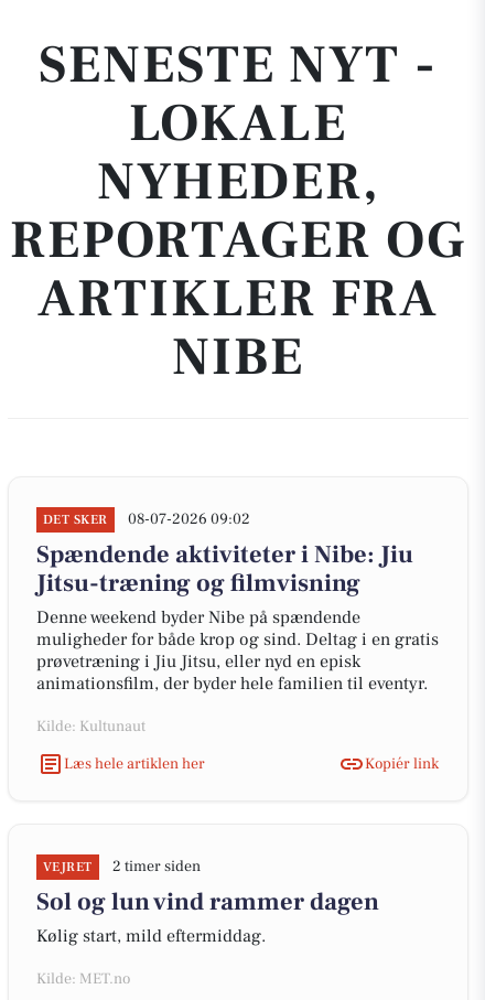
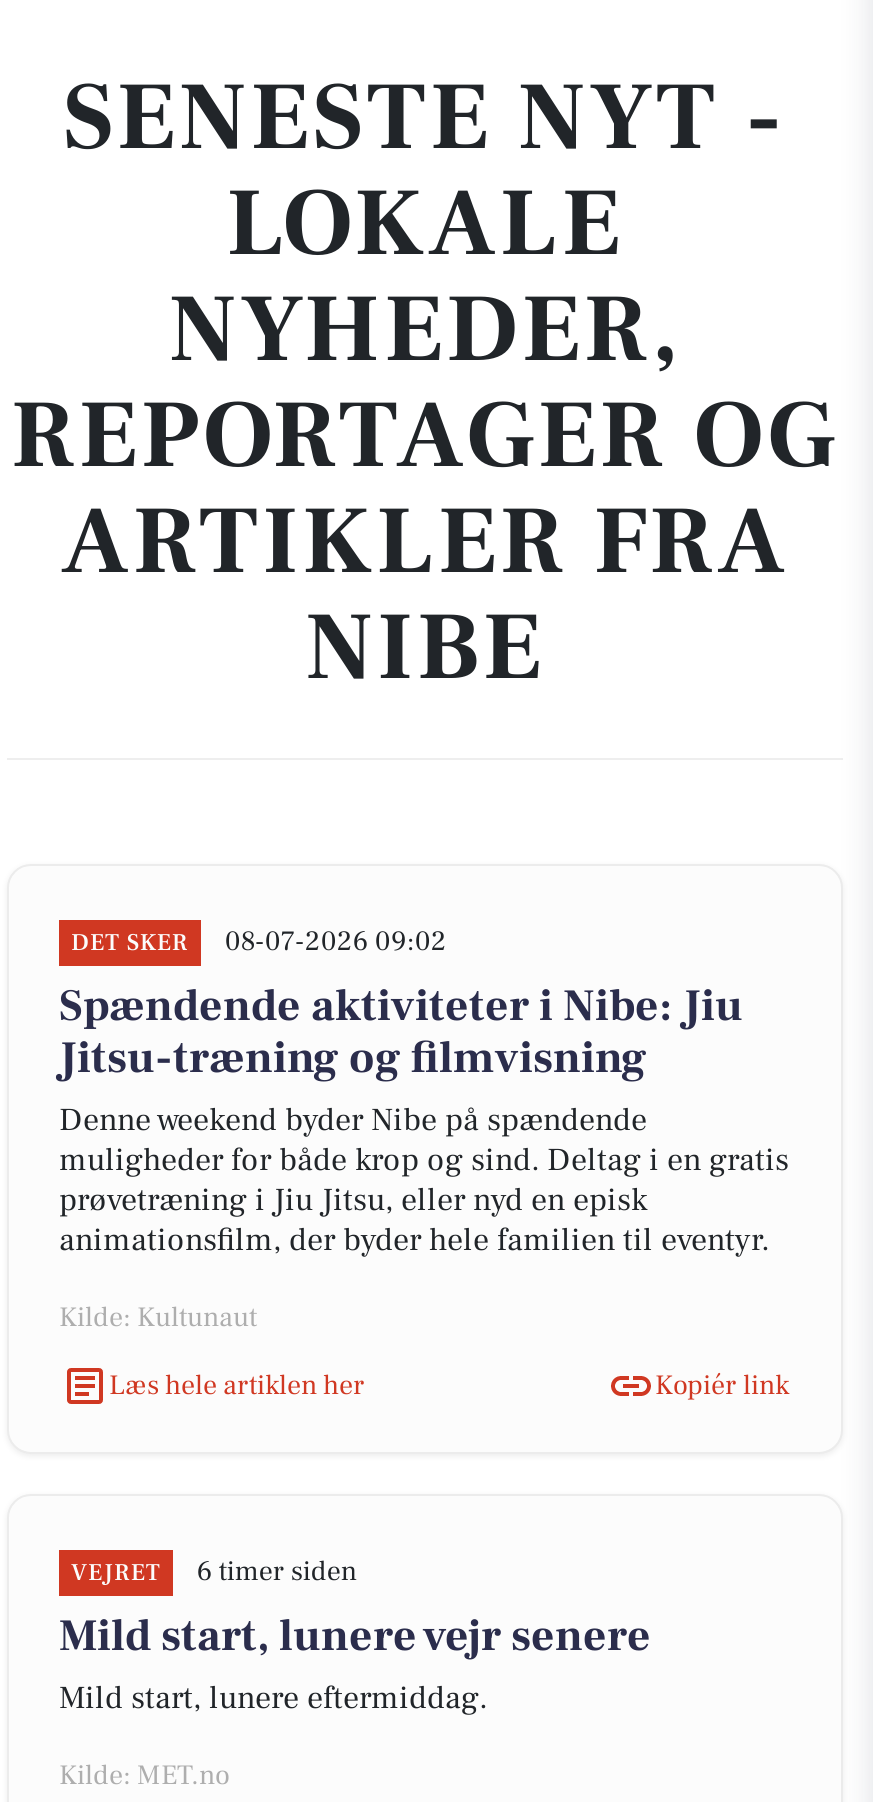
- 2 timer siden
- Sol og lun vind rammer dagen
- Kølig start, mild eftermiddag.
+ 6 timer siden
+ Mild start, lunere vejr senere
+ Mild start, lunere eftermiddag.
